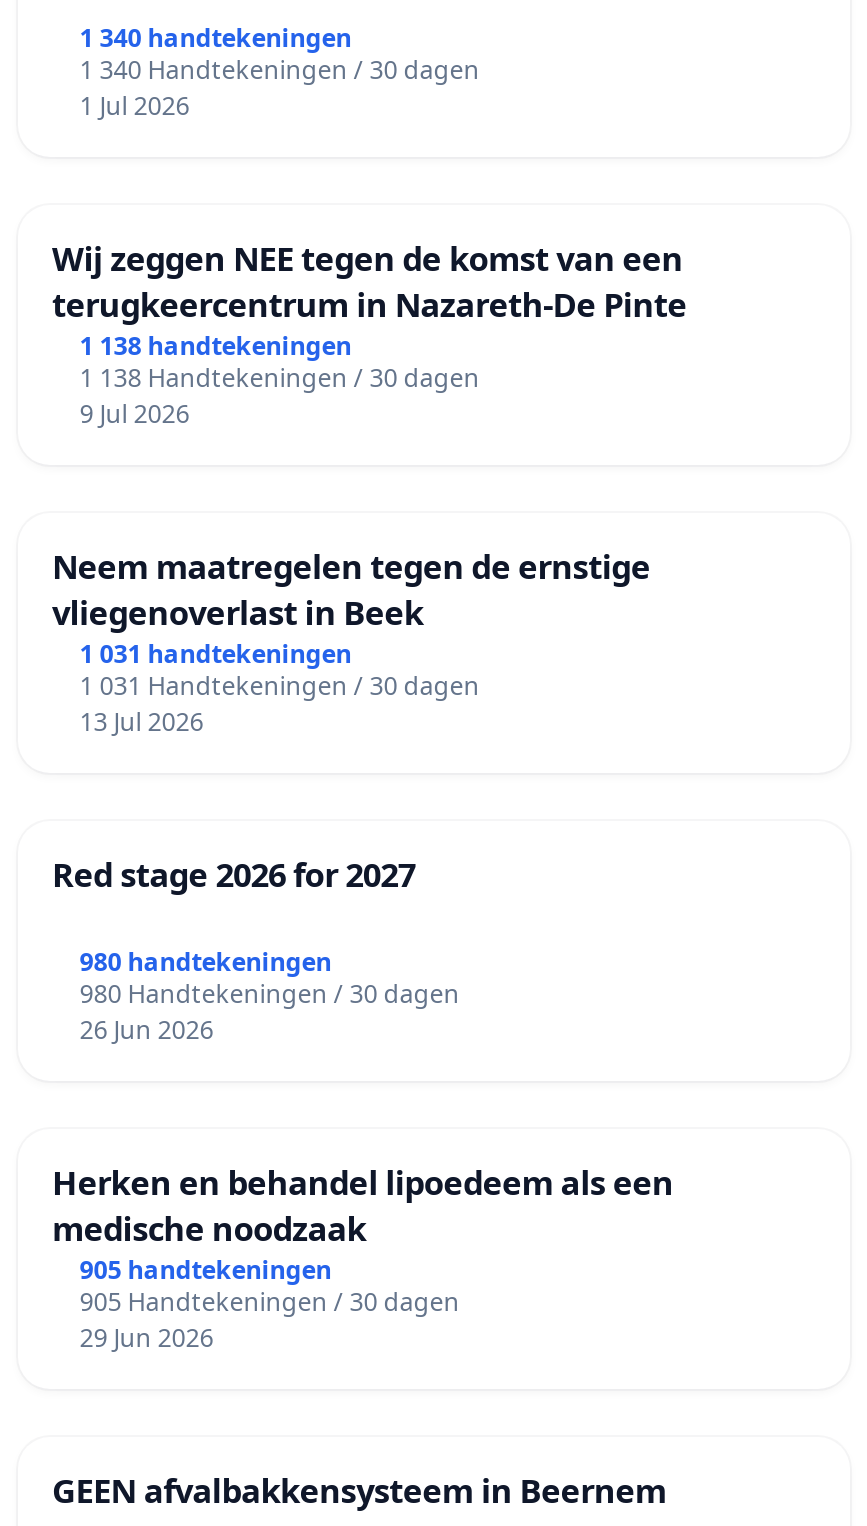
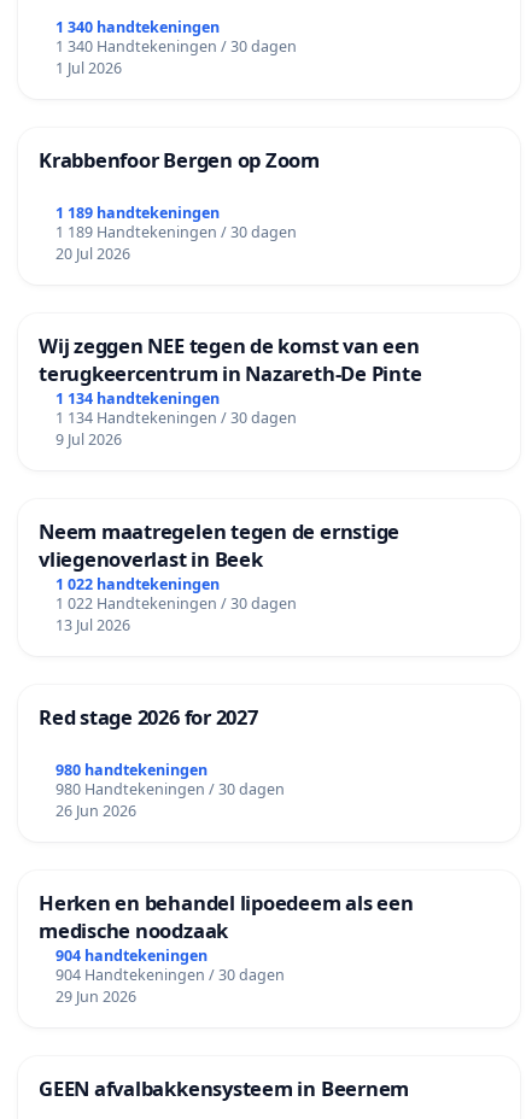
+ Krabbenfoor Bergen op Zoom
+ 1 189 handtekeningen
+ 1 189 Handtekeningen / 30 dagen
+ 20 Jul 2026

- 1 138 handtekeningen
+ 1 134 handtekeningen

- 1 138 Handtekeningen / 30 dagen
+ 1 134 Handtekeningen / 30 dagen

- 1 031 handtekeningen
+ 1 022 handtekeningen

- 1 031 Handtekeningen / 30 dagen
+ 1 022 Handtekeningen / 30 dagen

- 905 handtekeningen
+ 904 handtekeningen

- 905 Handtekeningen / 30 dagen
+ 904 Handtekeningen / 30 dagen
